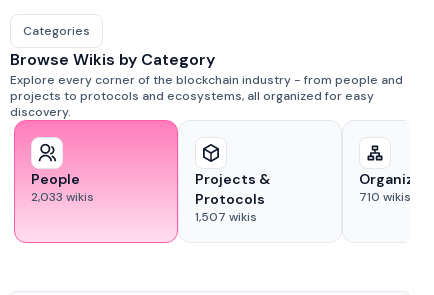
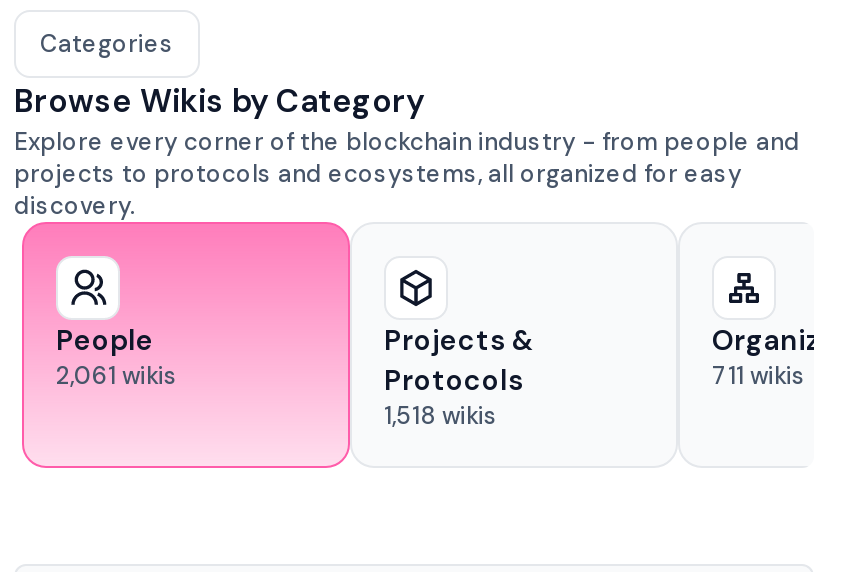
- 2,033 wikis
+ 2,061 wikis

- 710 wikis
+ 711 wikis

- 1,507 wikis
+ 1,518 wikis
